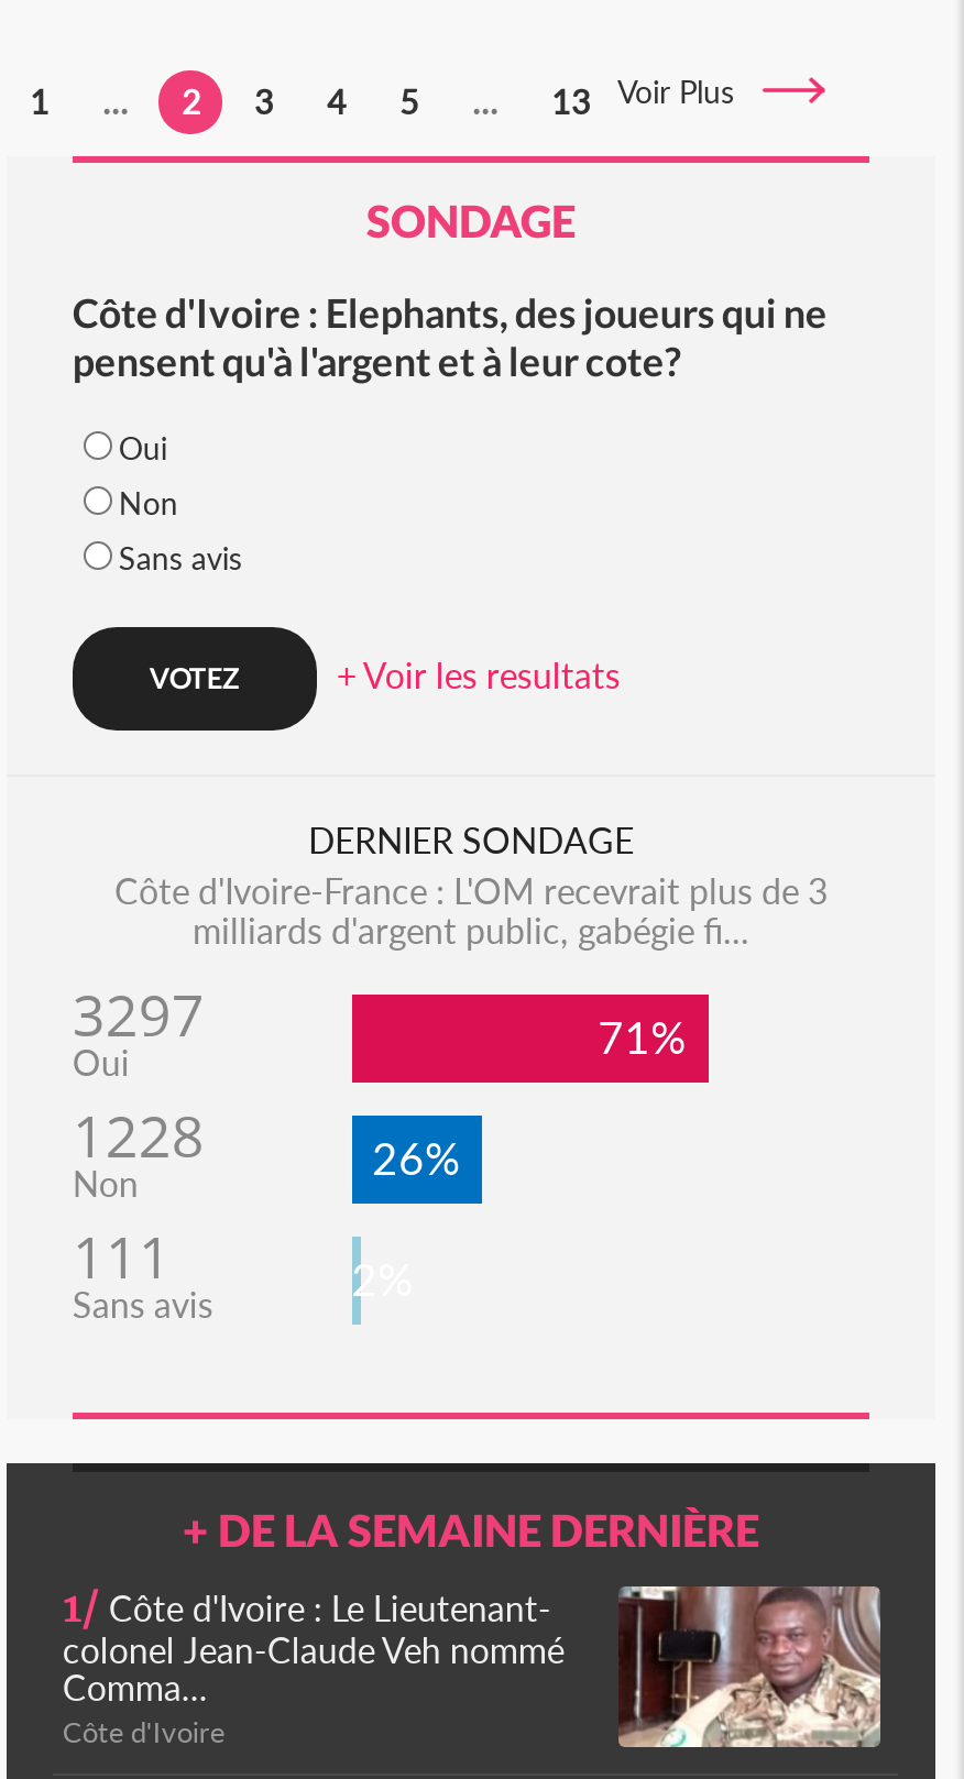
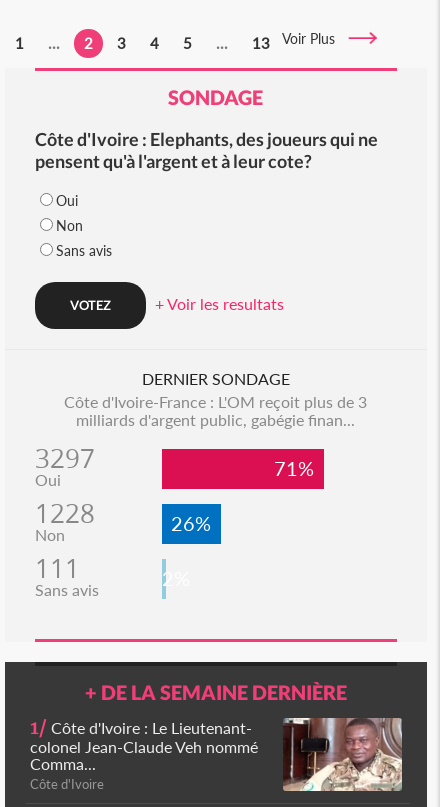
- Côte d'Ivoire-France : L'OM recevrait plus de 3
+ Côte d'Ivoire-France : L'OM reçoit plus de 3

- milliards d'argent public, gabégie fi...
+ milliards d'argent public, gabégie finan...
